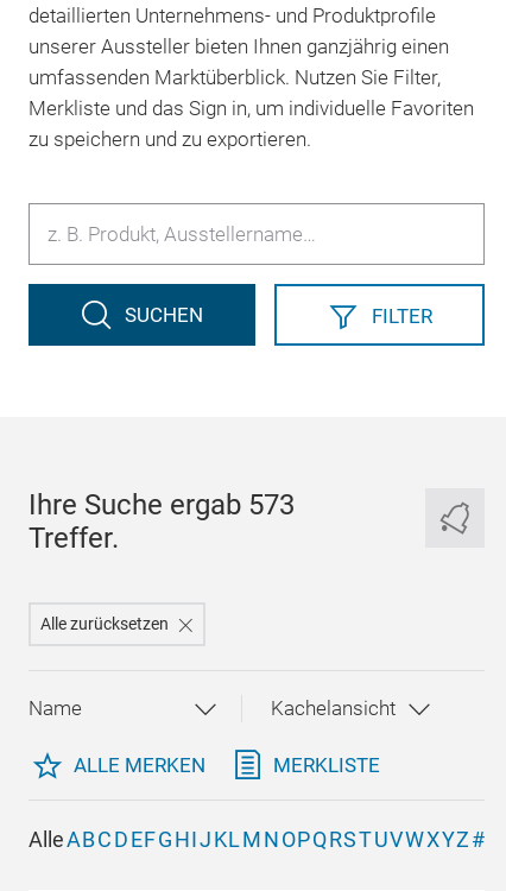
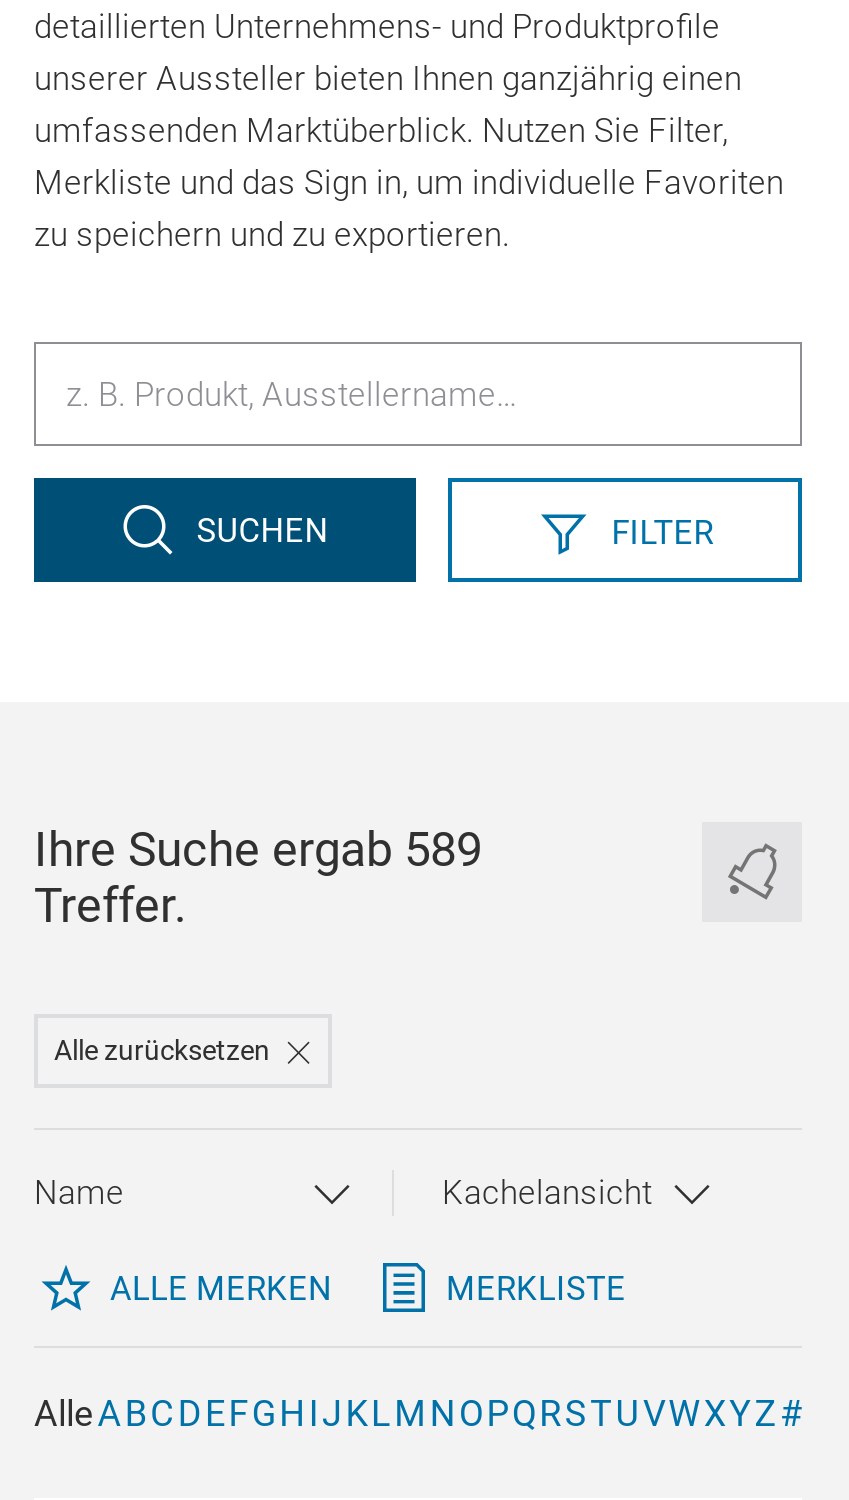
- Ihre Suche ergab 573
+ Ihre Suche ergab 589
